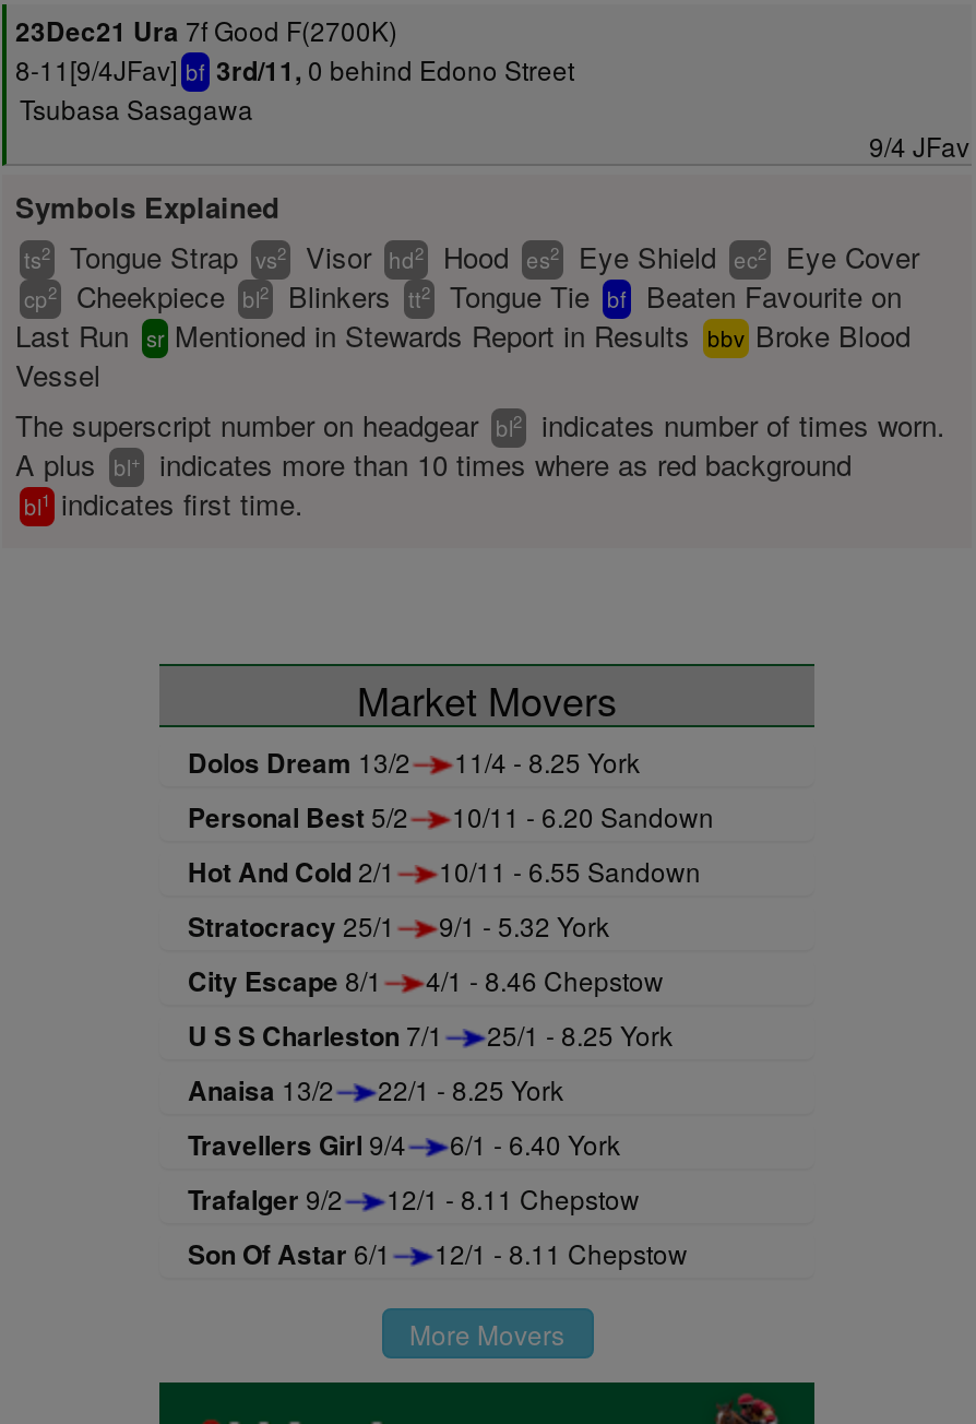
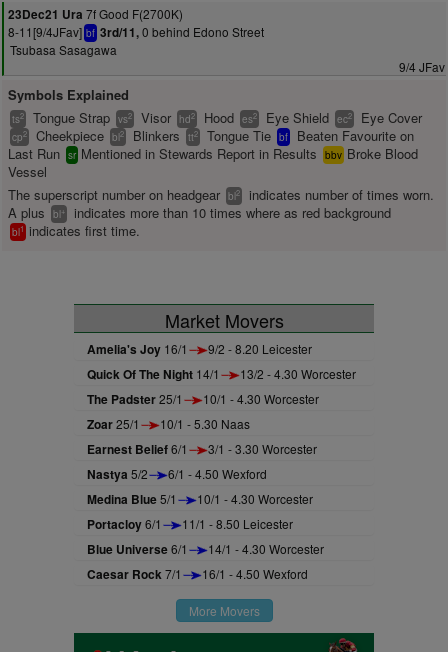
- Dolos Dream 13/2
- 11/4 - 8.25 York
- Personal Best 5/2
- 10/11 - 6.20 Sandown
- Hot And Cold 2/1
- 10/11 - 6.55 Sandown
- Stratocracy 25/1
- 9/1 - 5.32 York
- City Escape 8/1
- 4/1 - 8.46 Chepstow
- U S S Charleston 7/1
- 25/1 - 8.25 York
- Anaisa 13/2
- 22/1 - 8.25 York
- Travellers Girl 9/4
- 6/1 - 6.40 York
- Trafalger 9/2
- 12/1 - 8.11 Chepstow
- Son Of Astar 6/1
- 12/1 - 8.11 Chepstow
+ Amelia's Joy 16/1
+ 9/2 - 8.20 Leicester
+ Quick Of The Night 14/1
+ 13/2 - 4.30 Worcester
+ The Padster 25/1
+ 10/1 - 4.30 Worcester
+ Zoar 25/1
+ 10/1 - 5.30 Naas
+ Earnest Belief 6/1
+ 3/1 - 3.30 Worcester
+ Nastya 5/2
+ 6/1 - 4.50 Wexford
+ Medina Blue 5/1
+ 10/1 - 4.30 Worcester
+ Portacloy 6/1
+ 11/1 - 8.50 Leicester
+ Blue Universe 6/1
+ 14/1 - 4.30 Worcester
+ Caesar Rock 7/1
+ 16/1 - 4.50 Wexford
